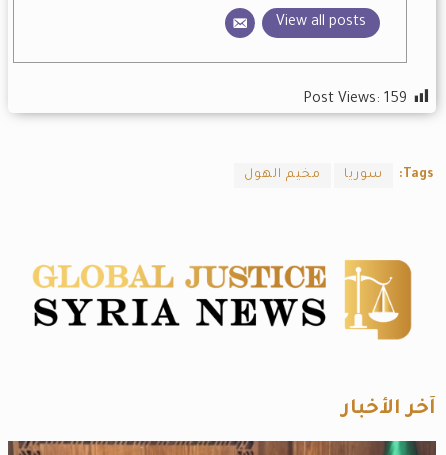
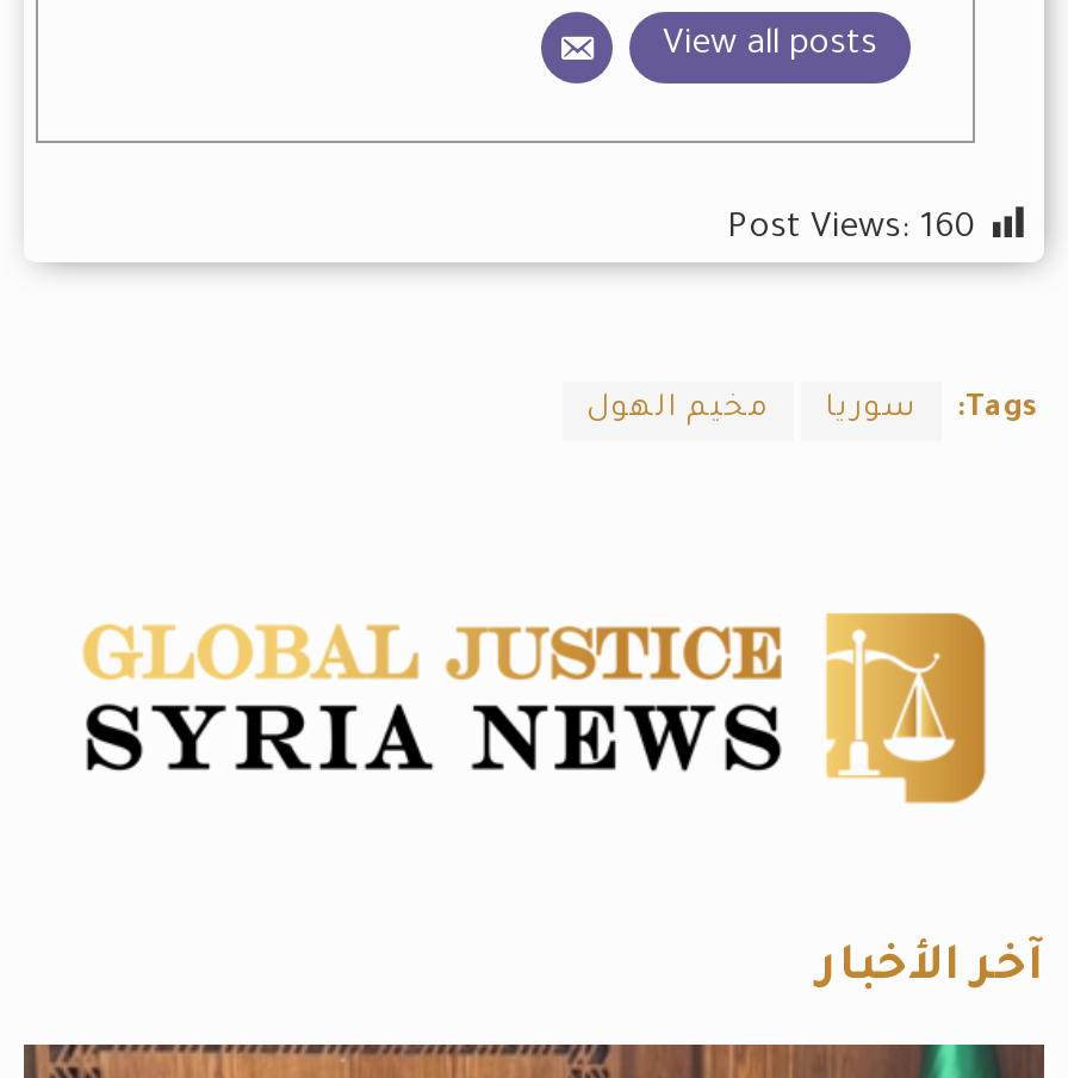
- Post Views: 159
+ Post Views: 160
